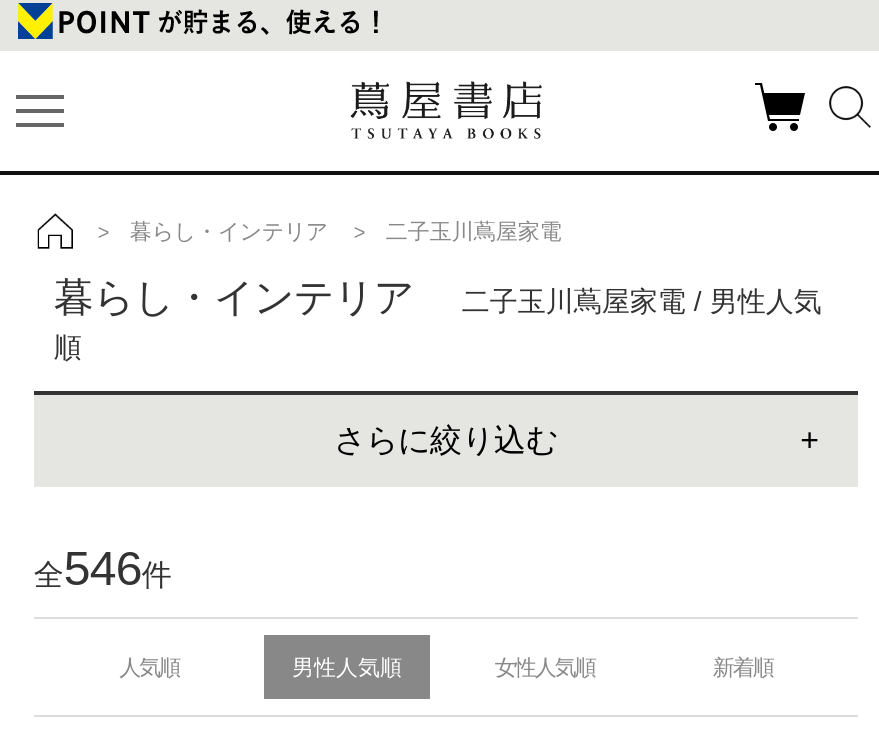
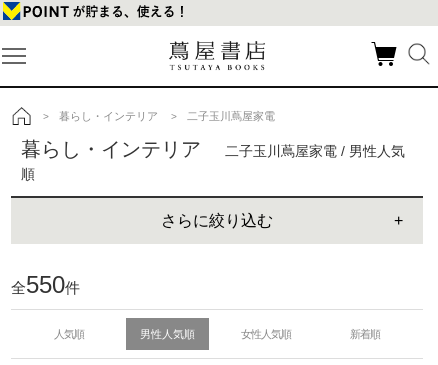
- 全546件
+ 全550件
